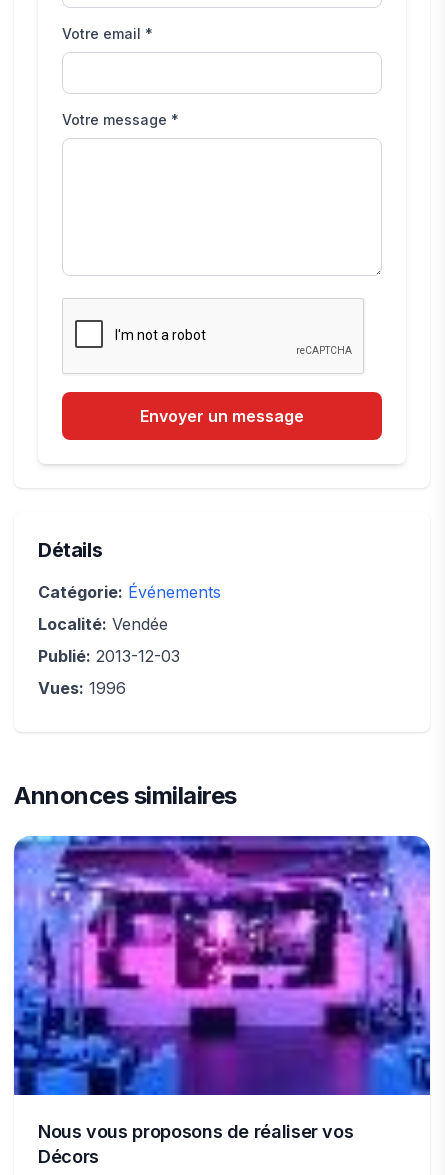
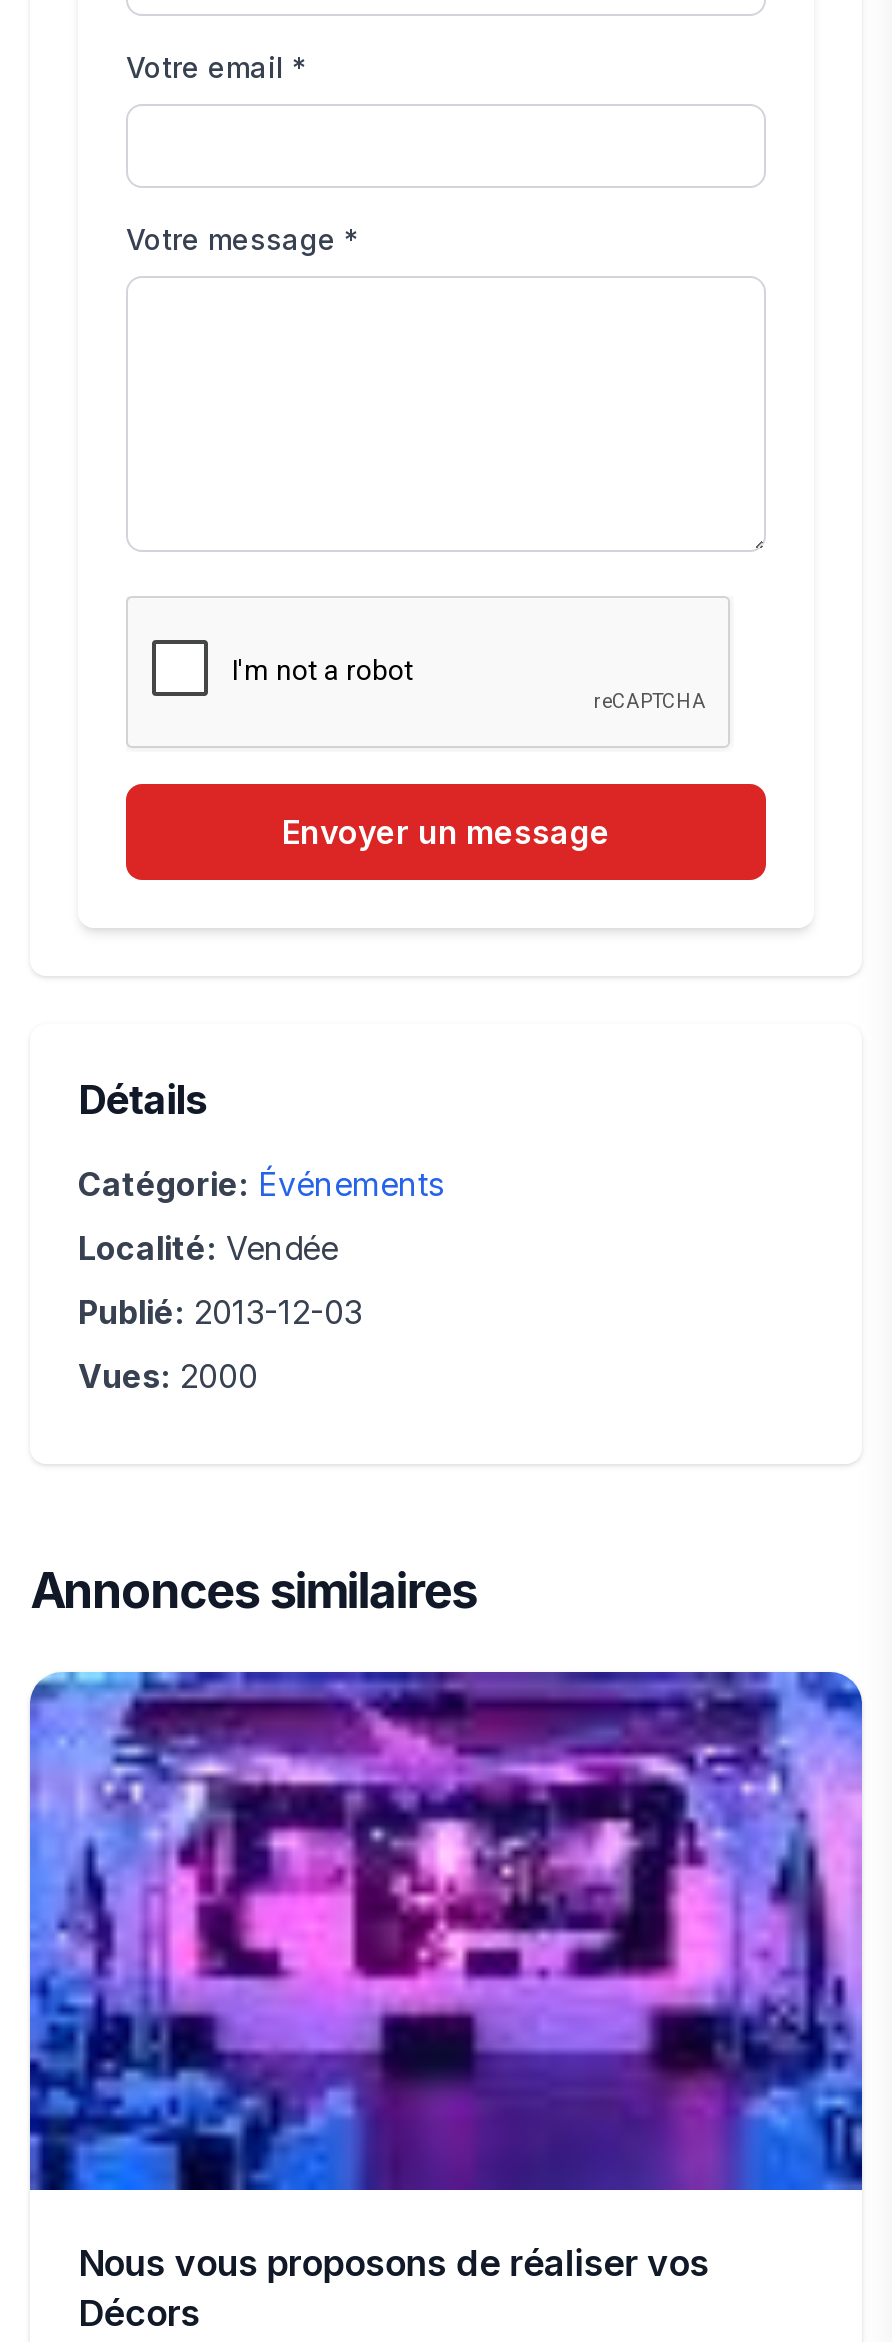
- Vues: 1996
+ Vues: 2000
